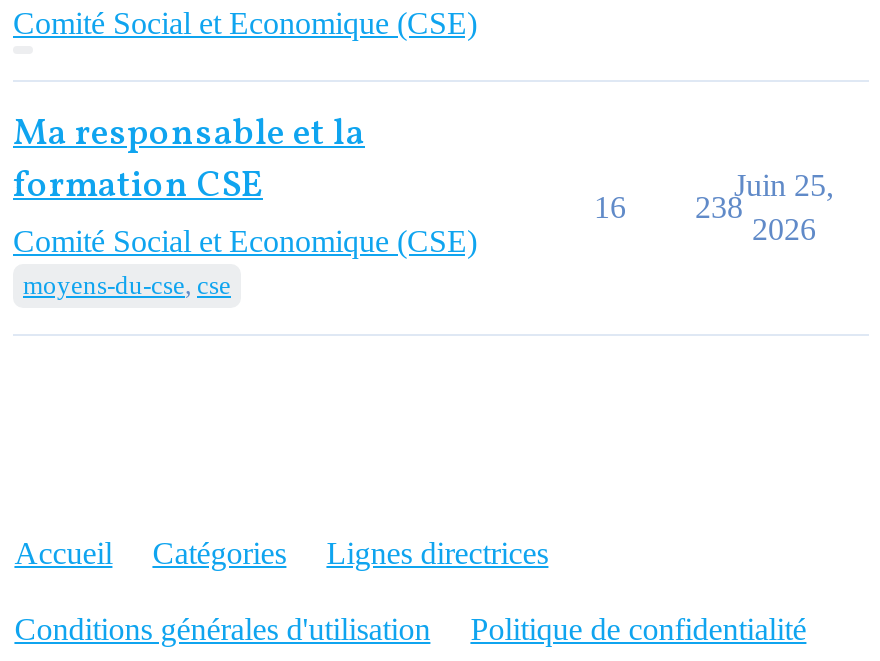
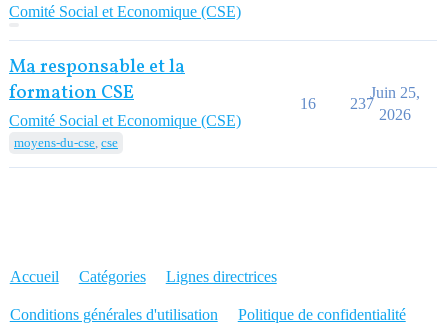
- 238
+ 237
